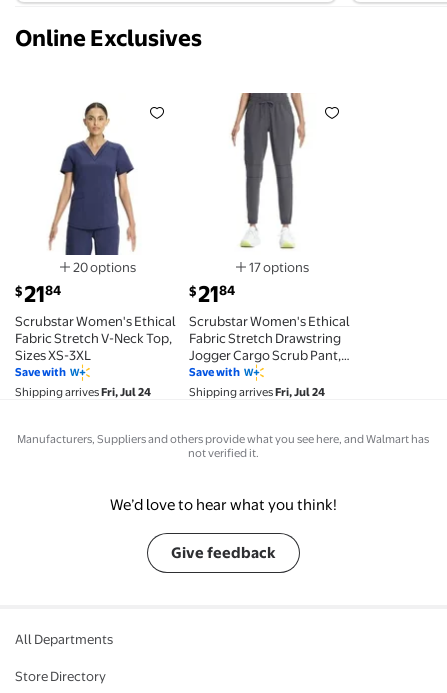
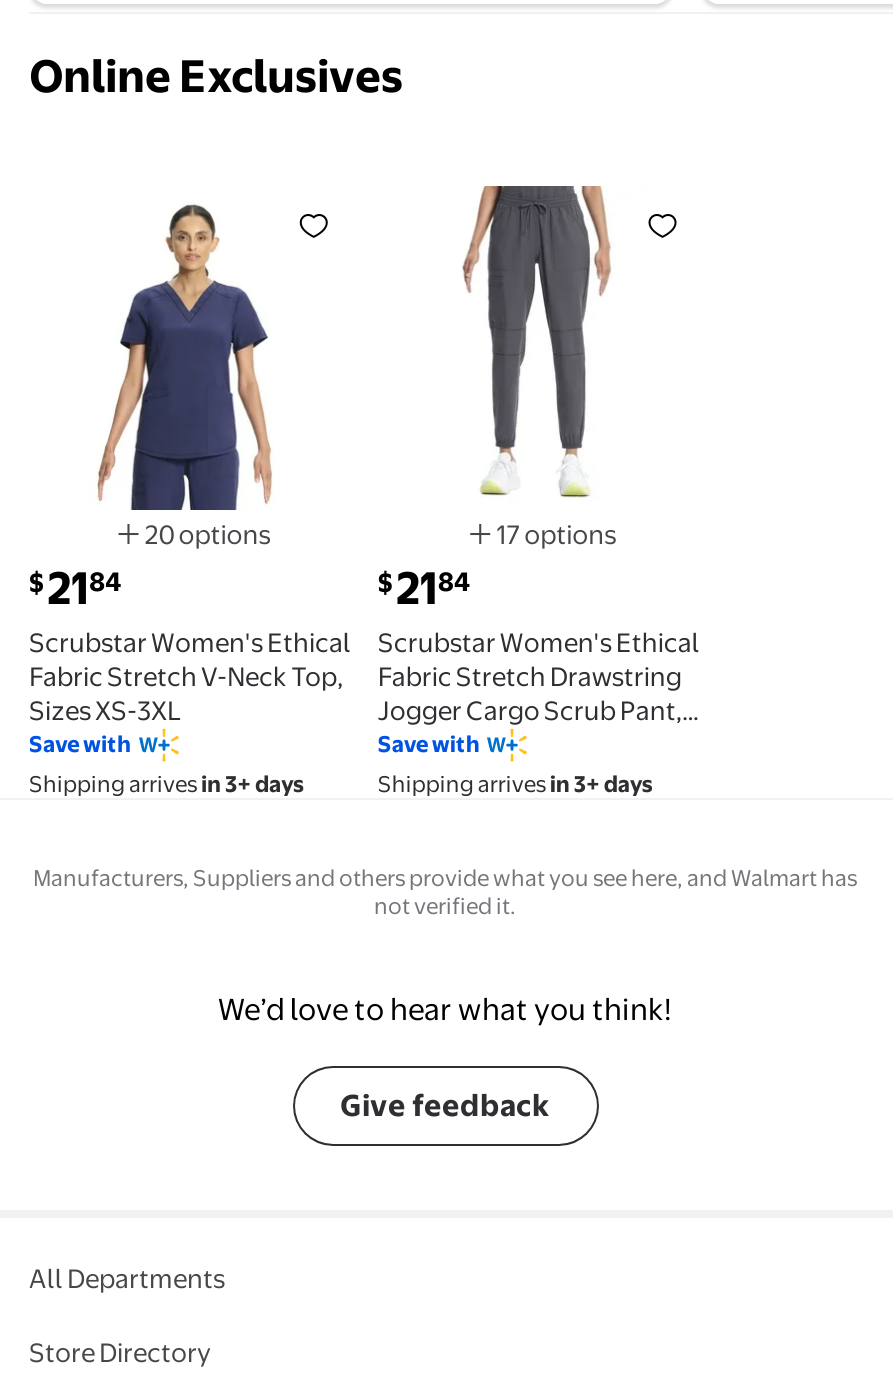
- Shipping arrives Fri, Jul 24
+ Shipping arrives in 3+ days

- Shipping arrives Fri, Jul 24
+ Shipping arrives in 3+ days
